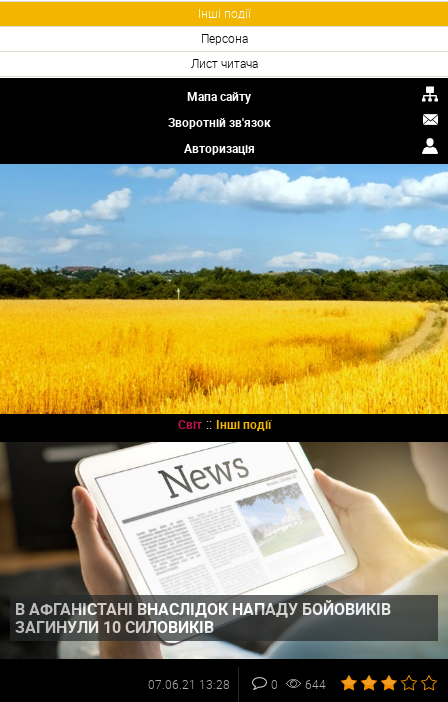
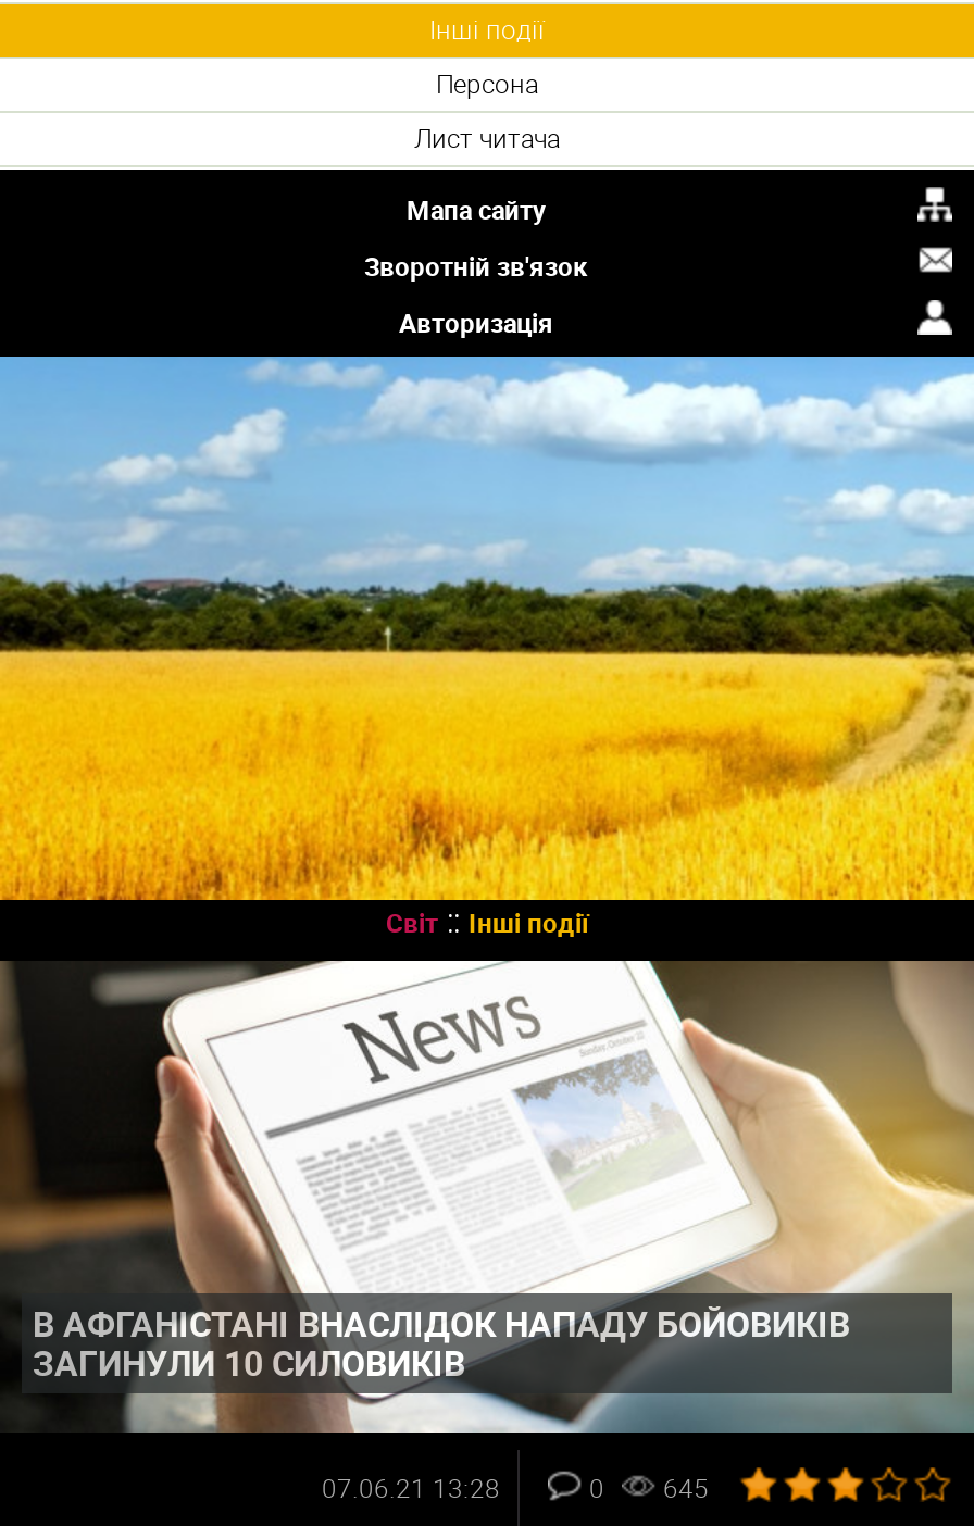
- 0 644
+ 0 645
